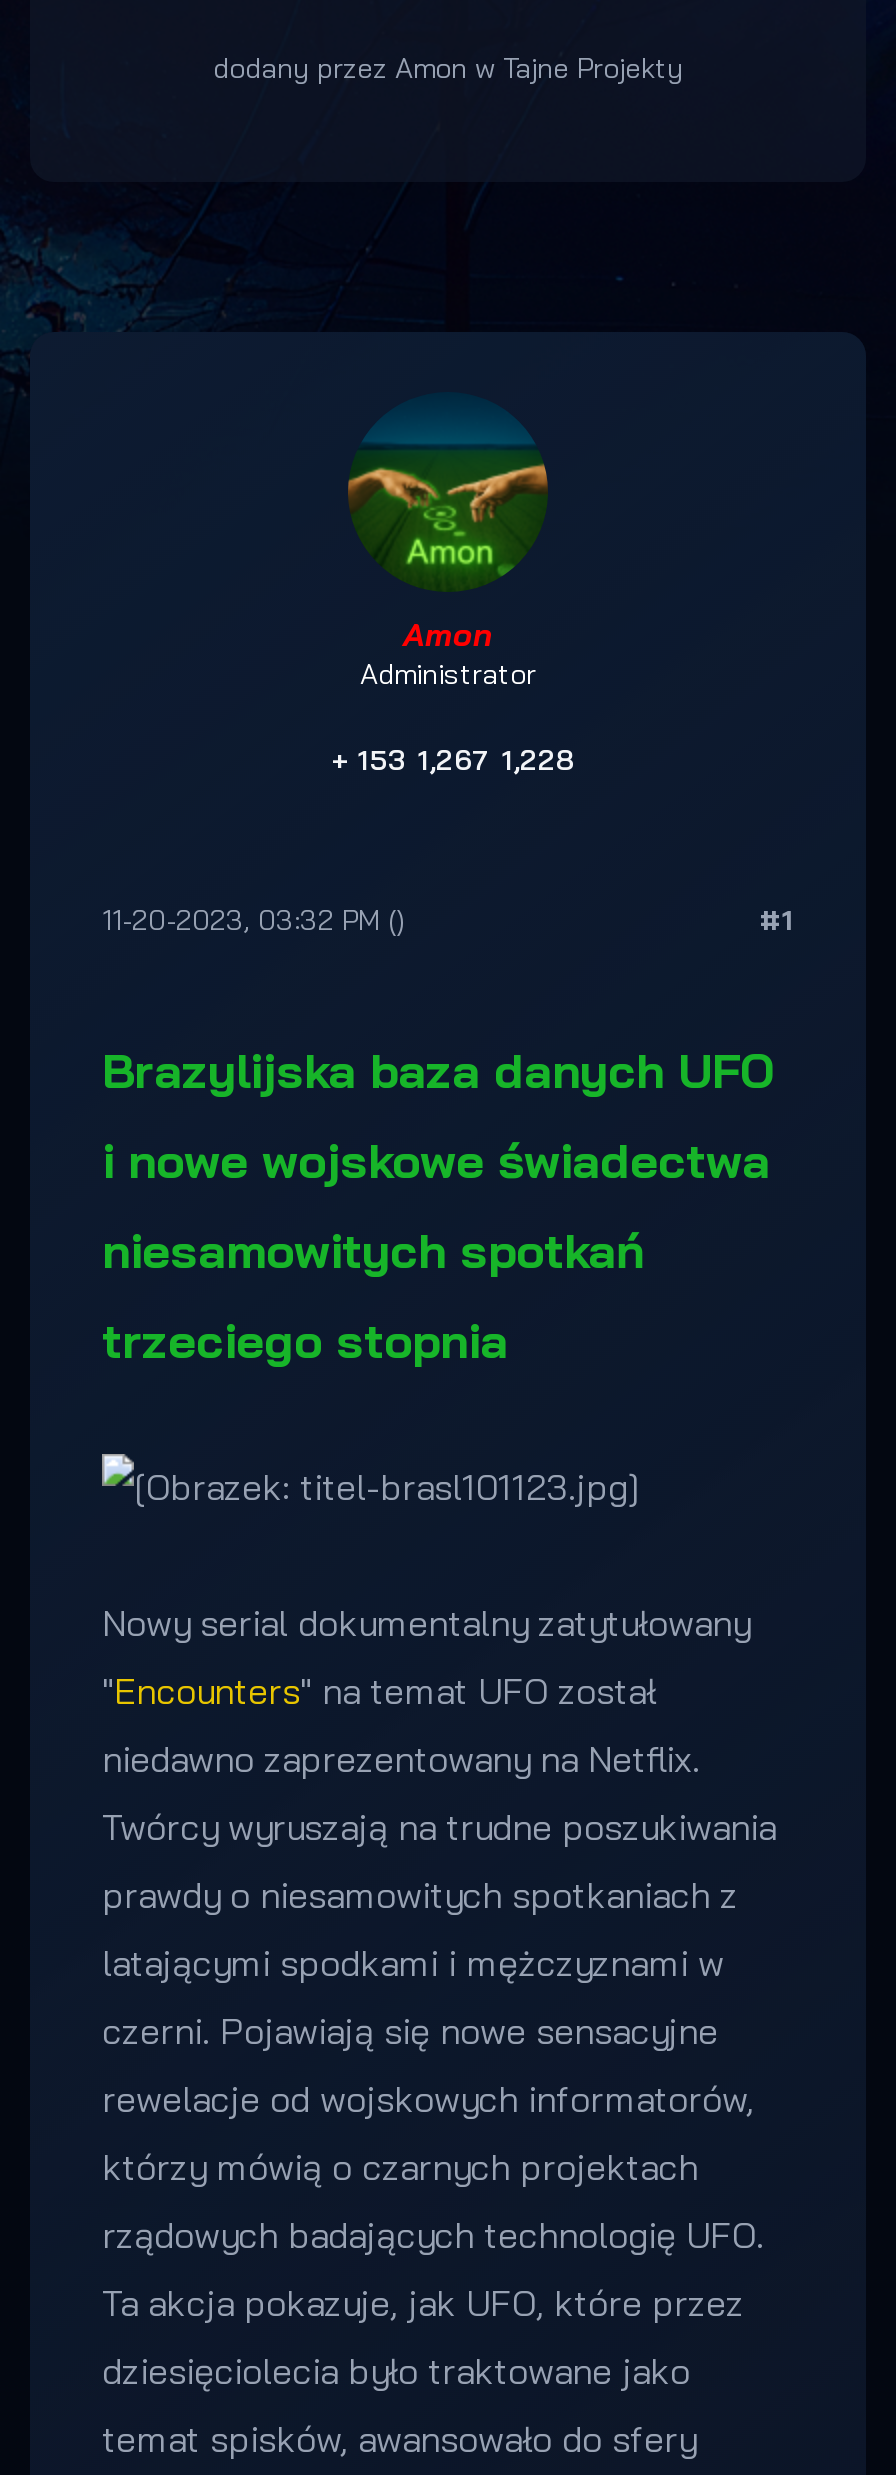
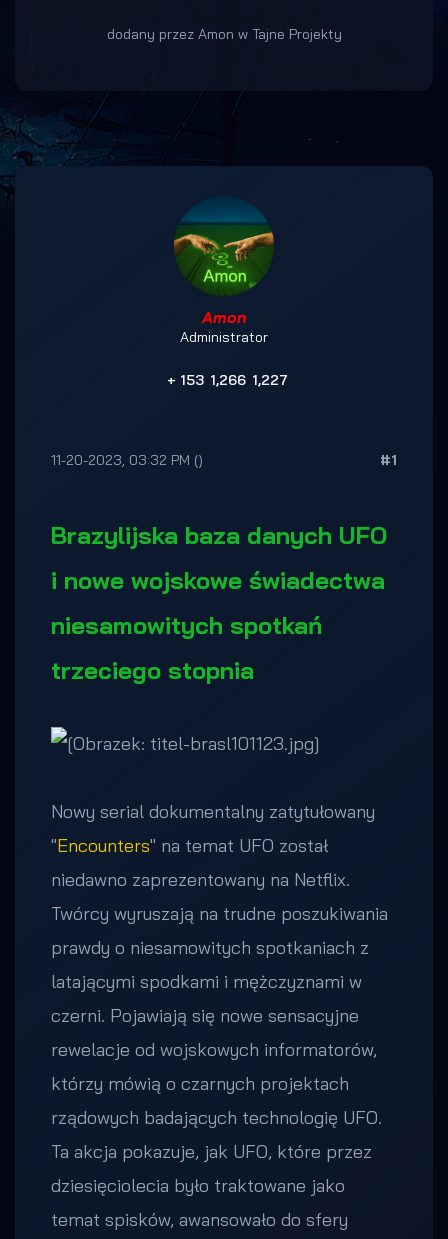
- + 153 1,267 1,228
+ + 153 1,266 1,227
